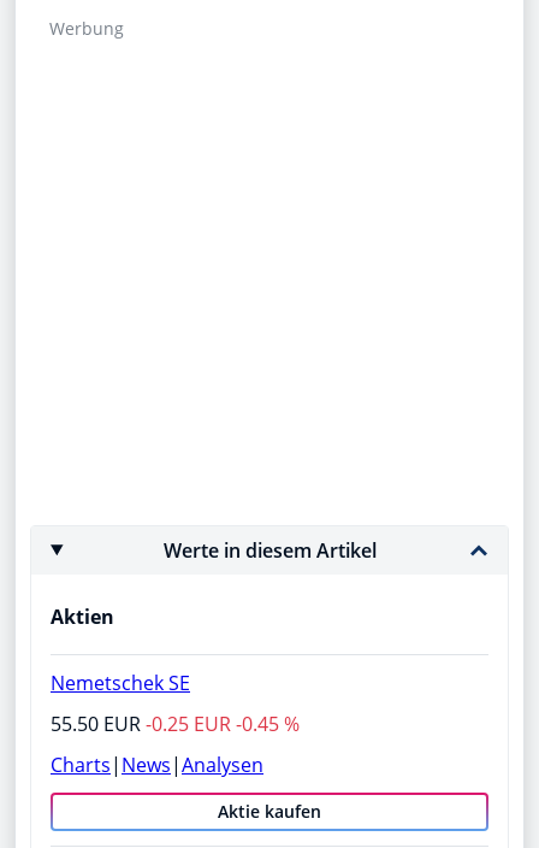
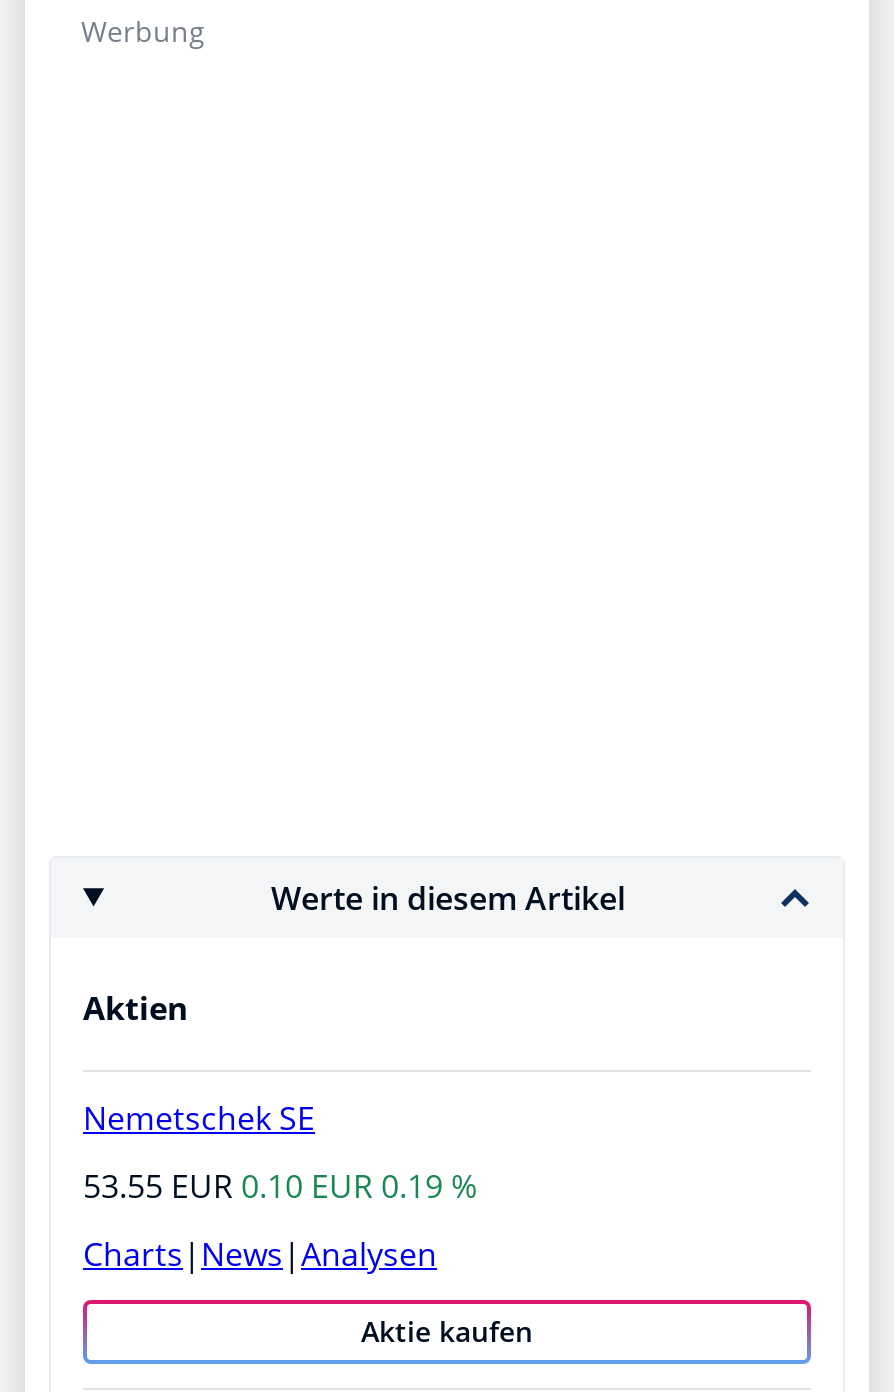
- 55.50 EUR -0.25 EUR -0.45 %
+ 53.55 EUR 0.10 EUR 0.19 %
